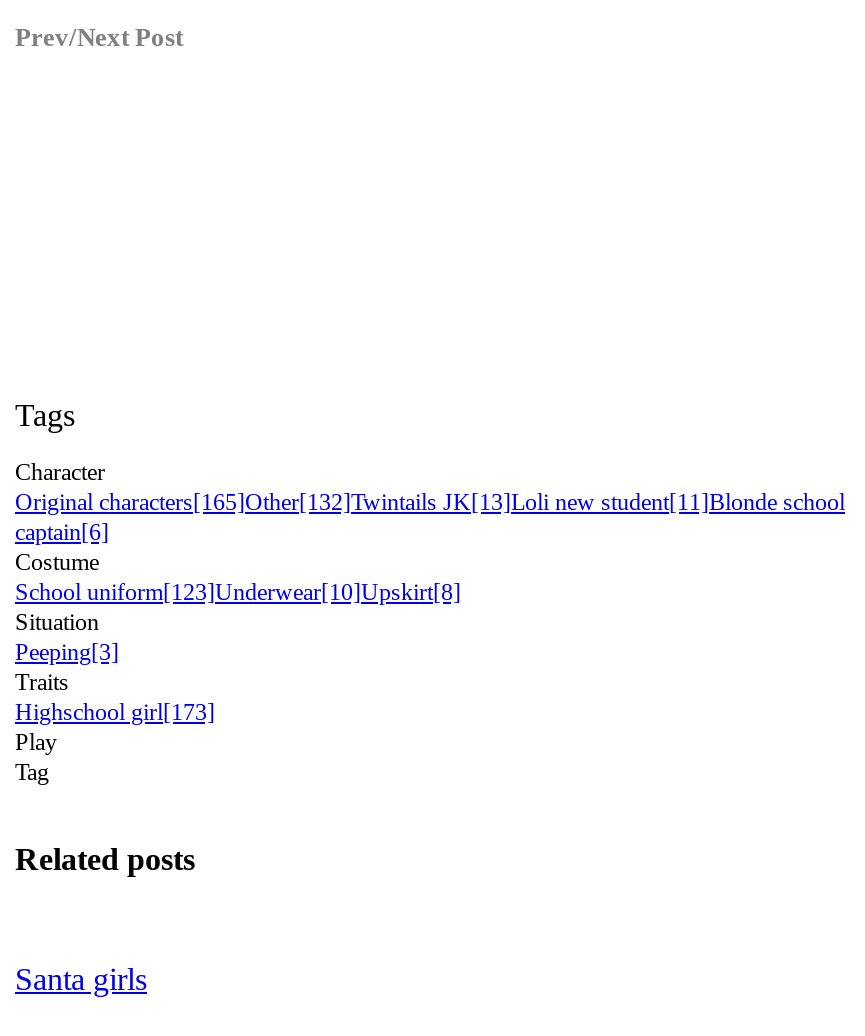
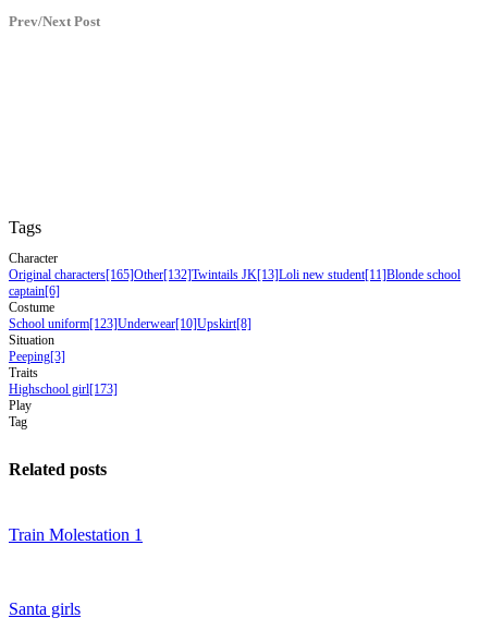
+ Train Molestation 1
